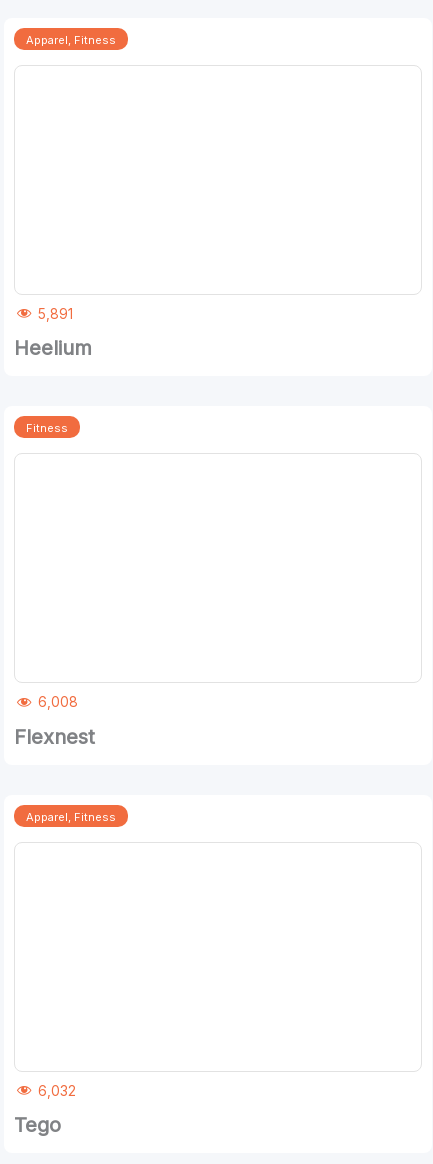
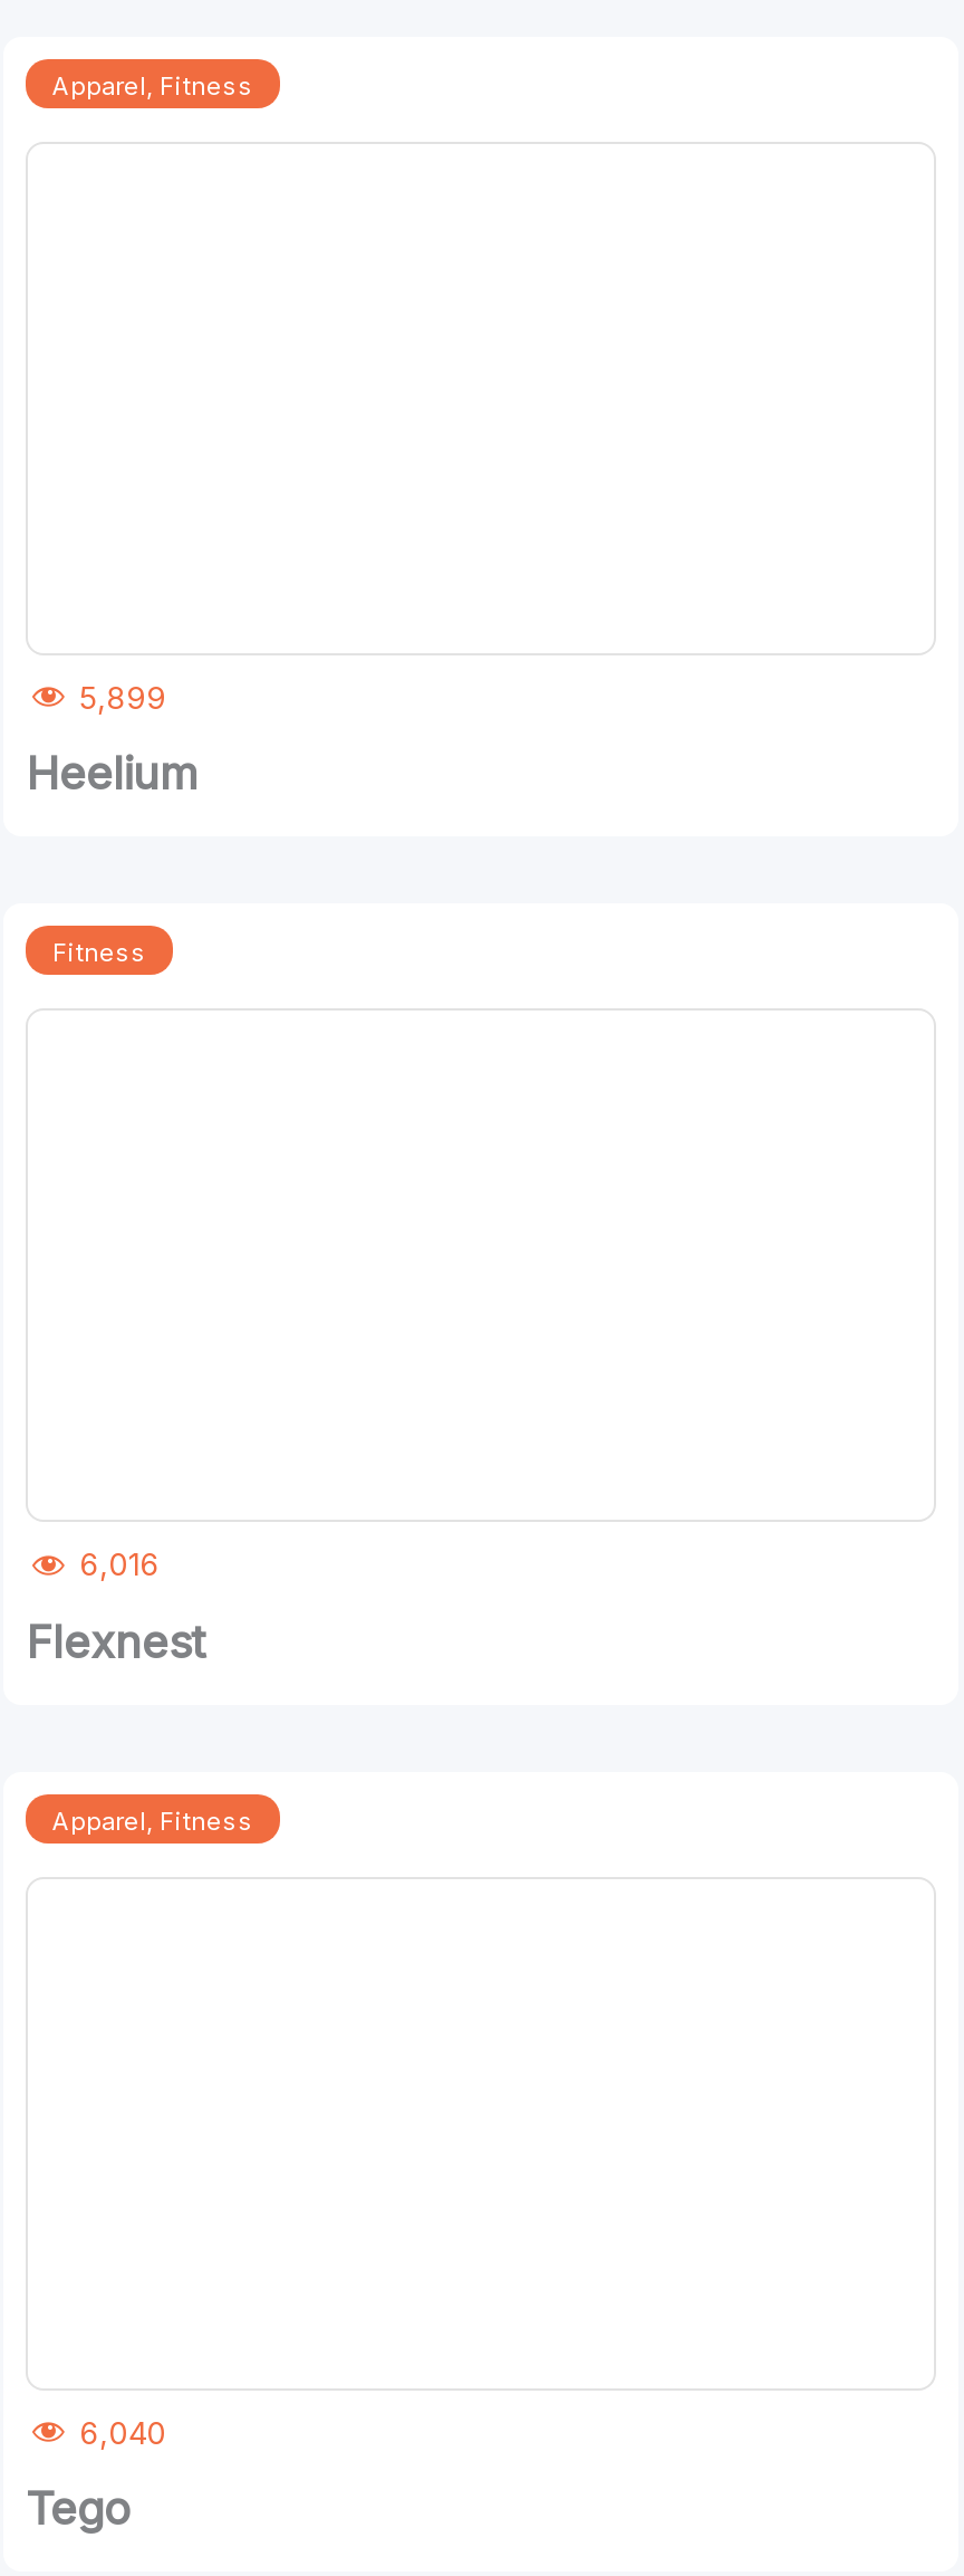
- 5,891
+ 5,899

- 6,008
+ 6,016

- 6,032
+ 6,040
